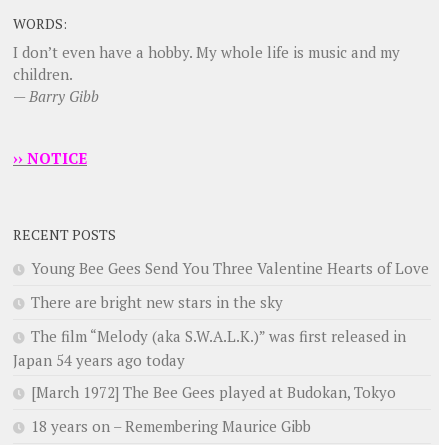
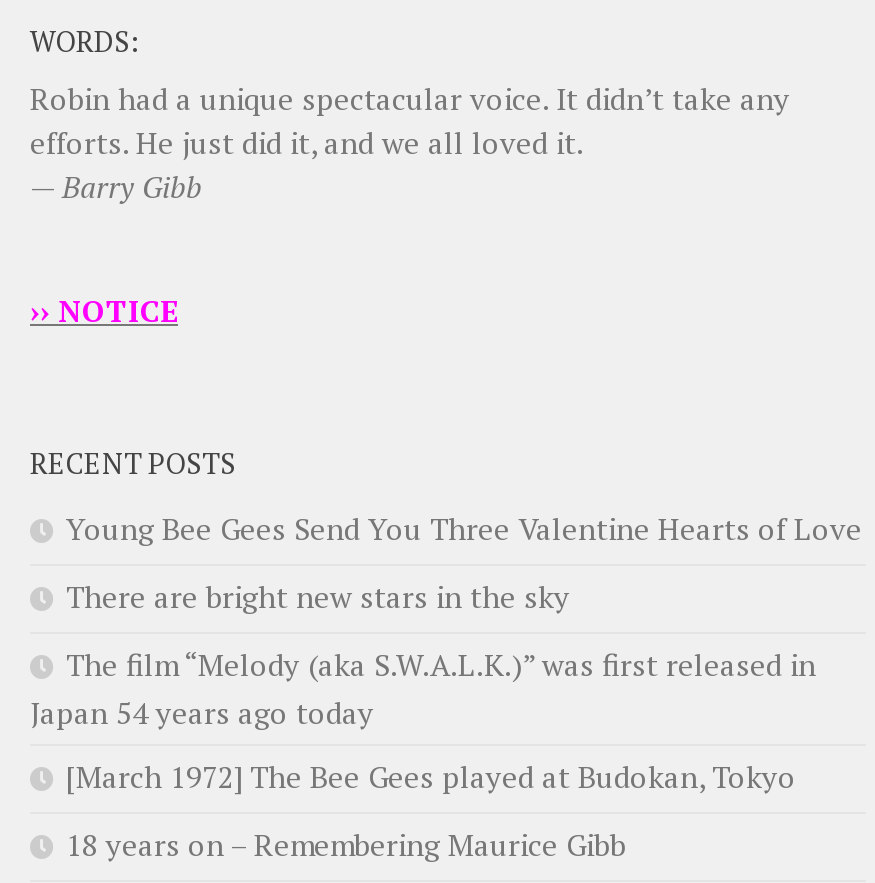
- I don’t even have a hobby. My whole life is music and my
- children.
+ Robin had a unique spectacular voice. It didn’t take any
+ efforts. He just did it, and we all loved it.
